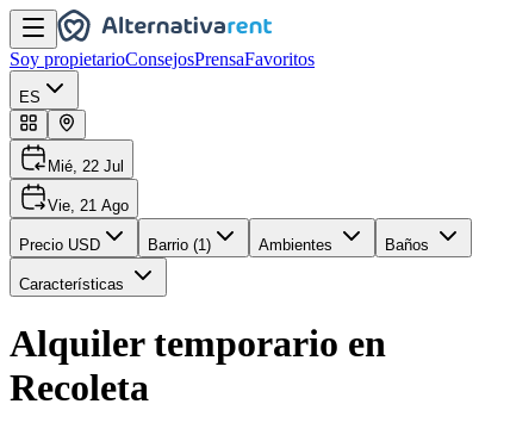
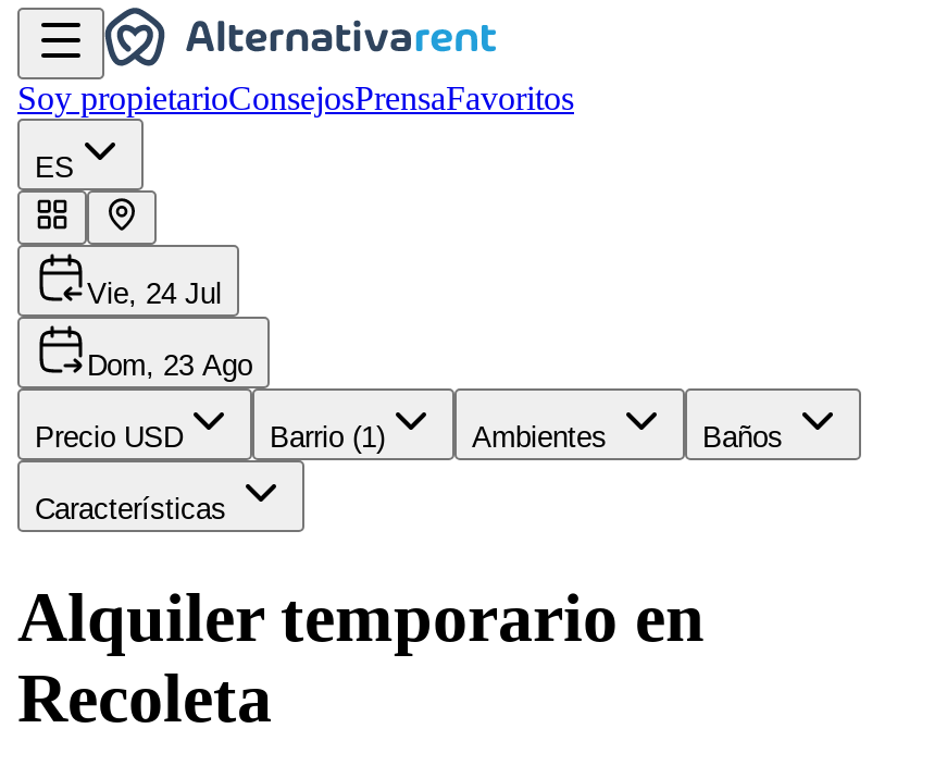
- Mié, 22 Jul
+ Vie, 24 Jul

- Vie, 21 Ago
+ Dom, 23 Ago
